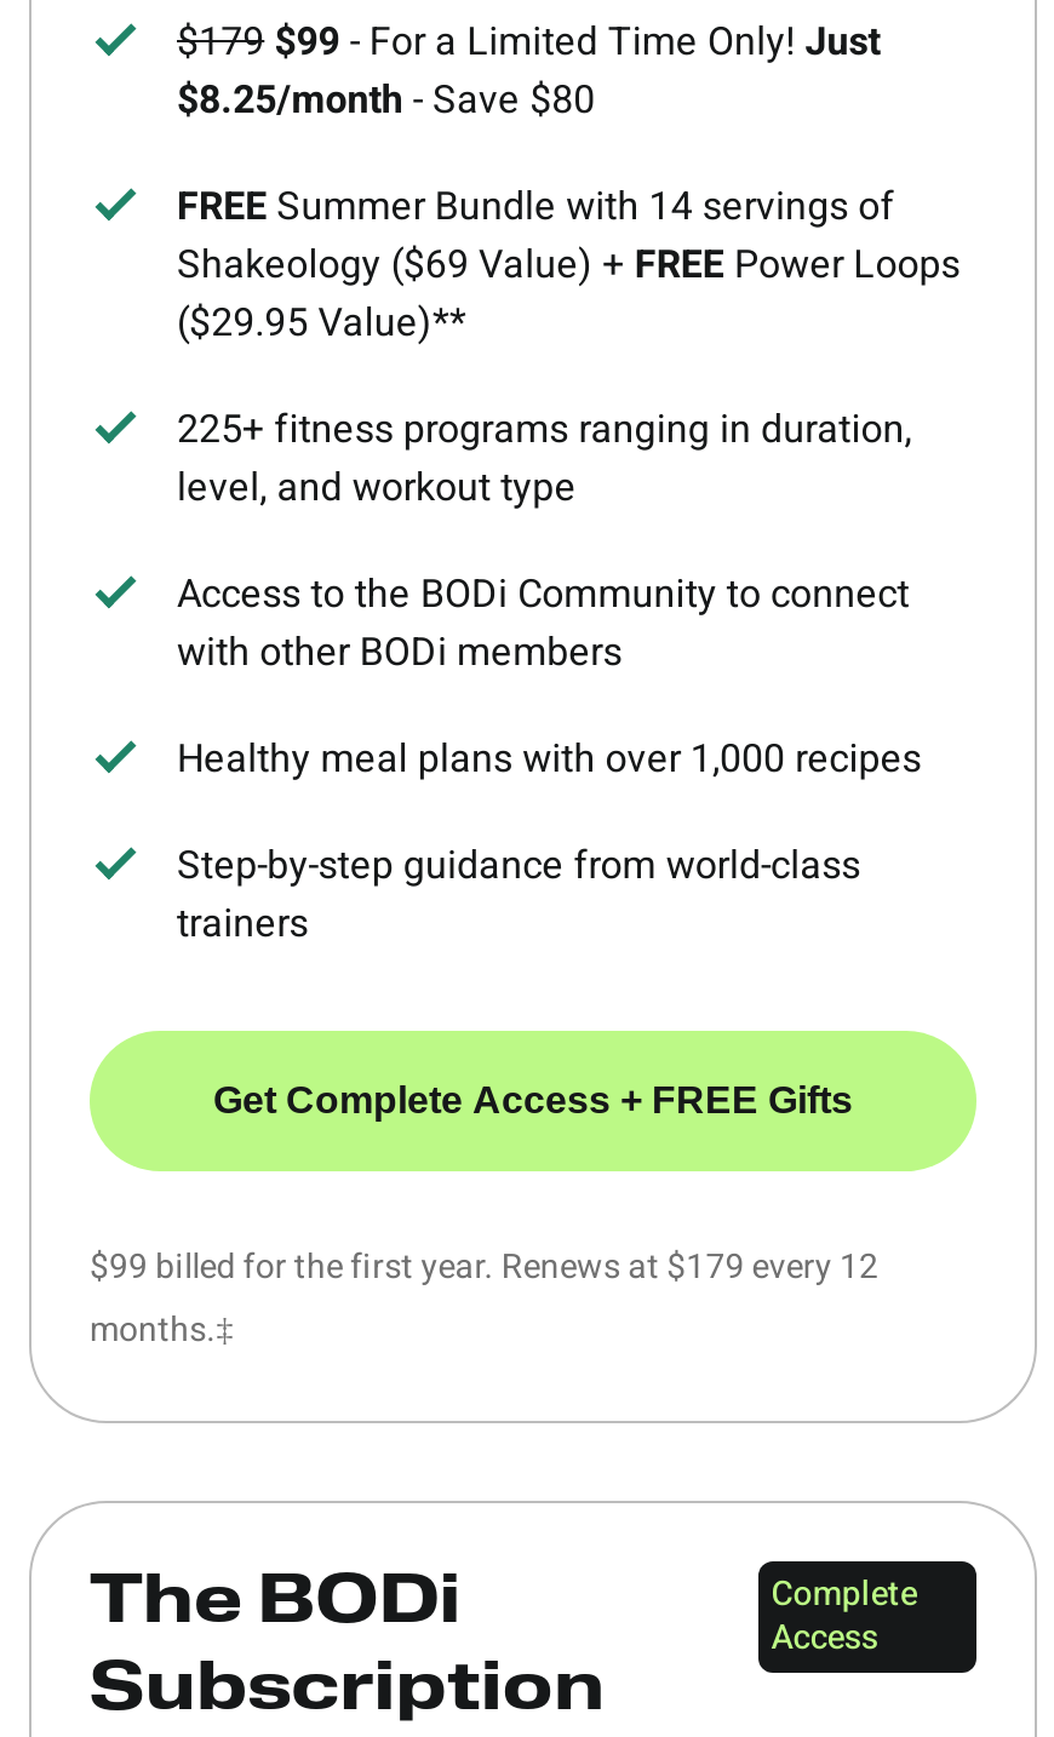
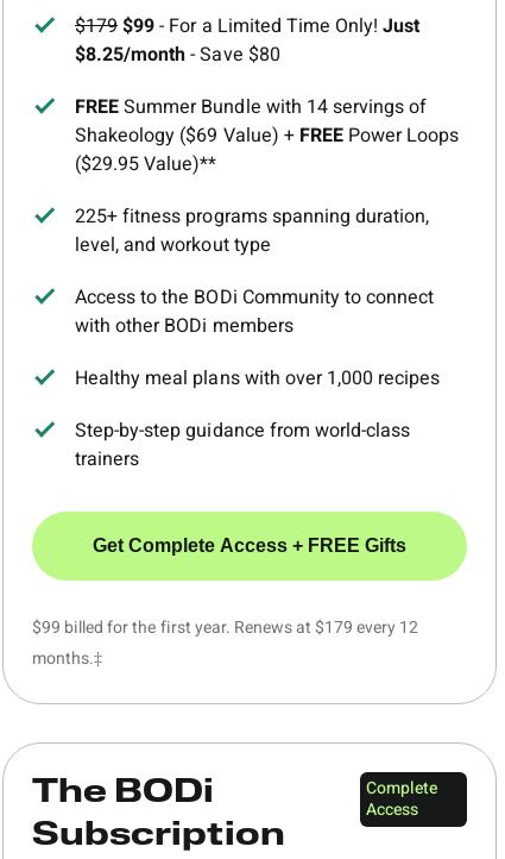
- 225+ fitness programs ranging in duration,
+ 225+ fitness programs spanning duration,
